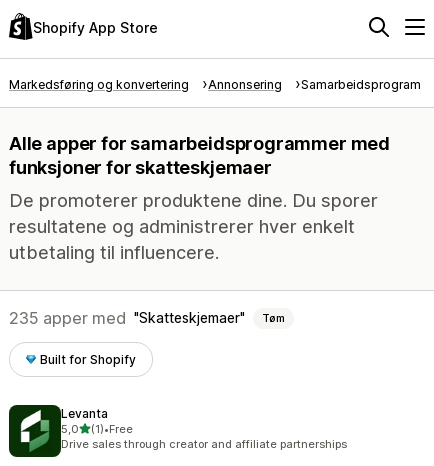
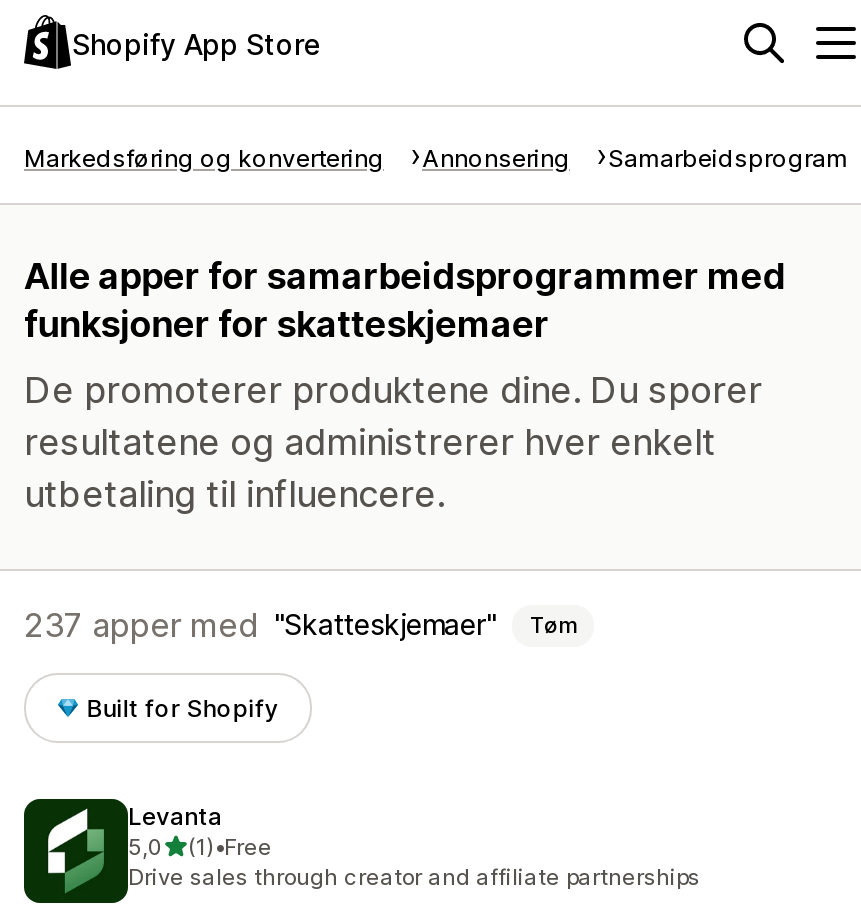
- 235 apper med Skatteskjemaer Tøm
+ 237 apper med Skatteskjemaer Tøm
